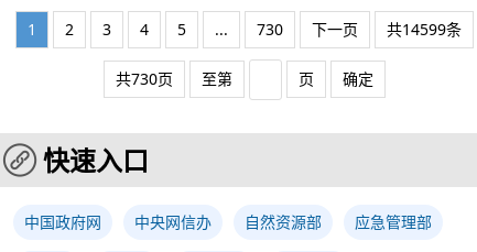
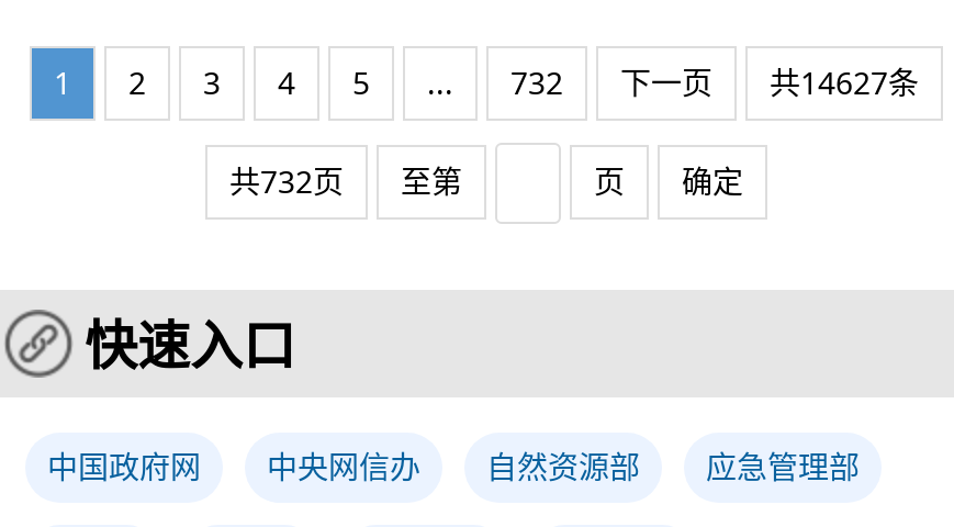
- 730
+ 732

- 共14599条
+ 共14627条

- 共730页 至第
+ 共732页 至第
